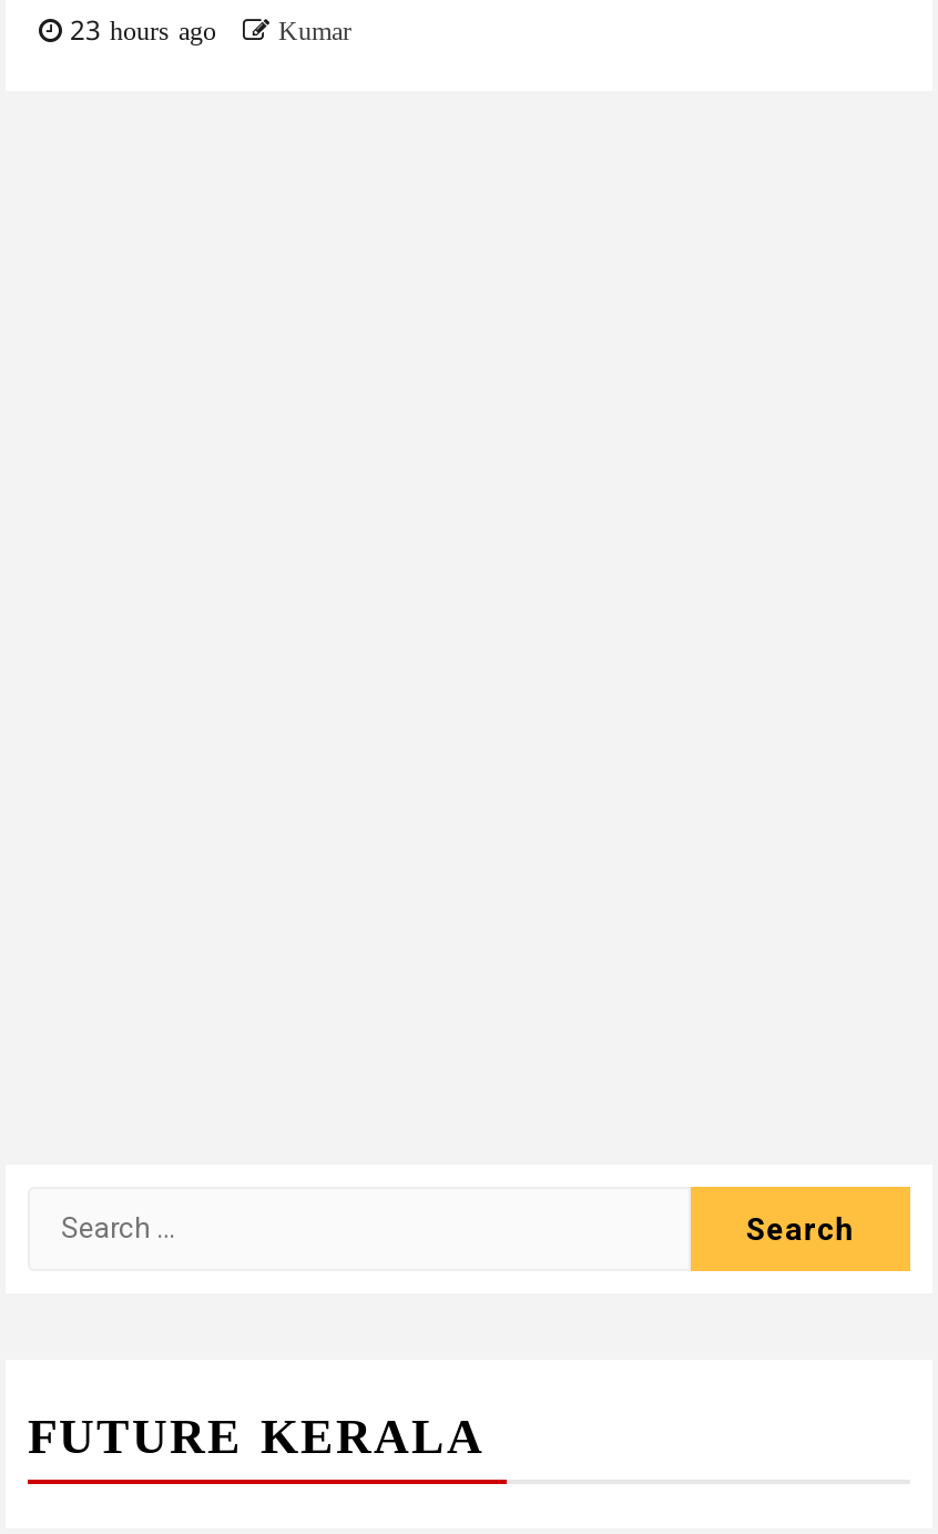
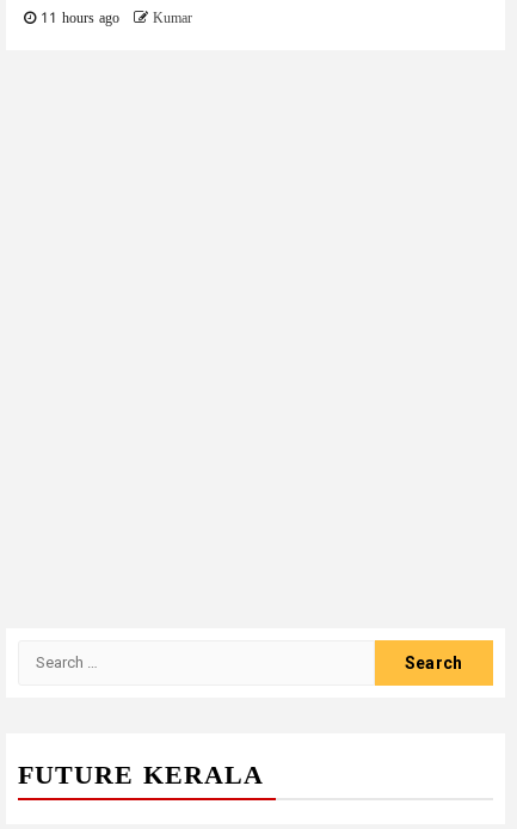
- 23 hours ago Kumar
+ 11 hours ago Kumar
